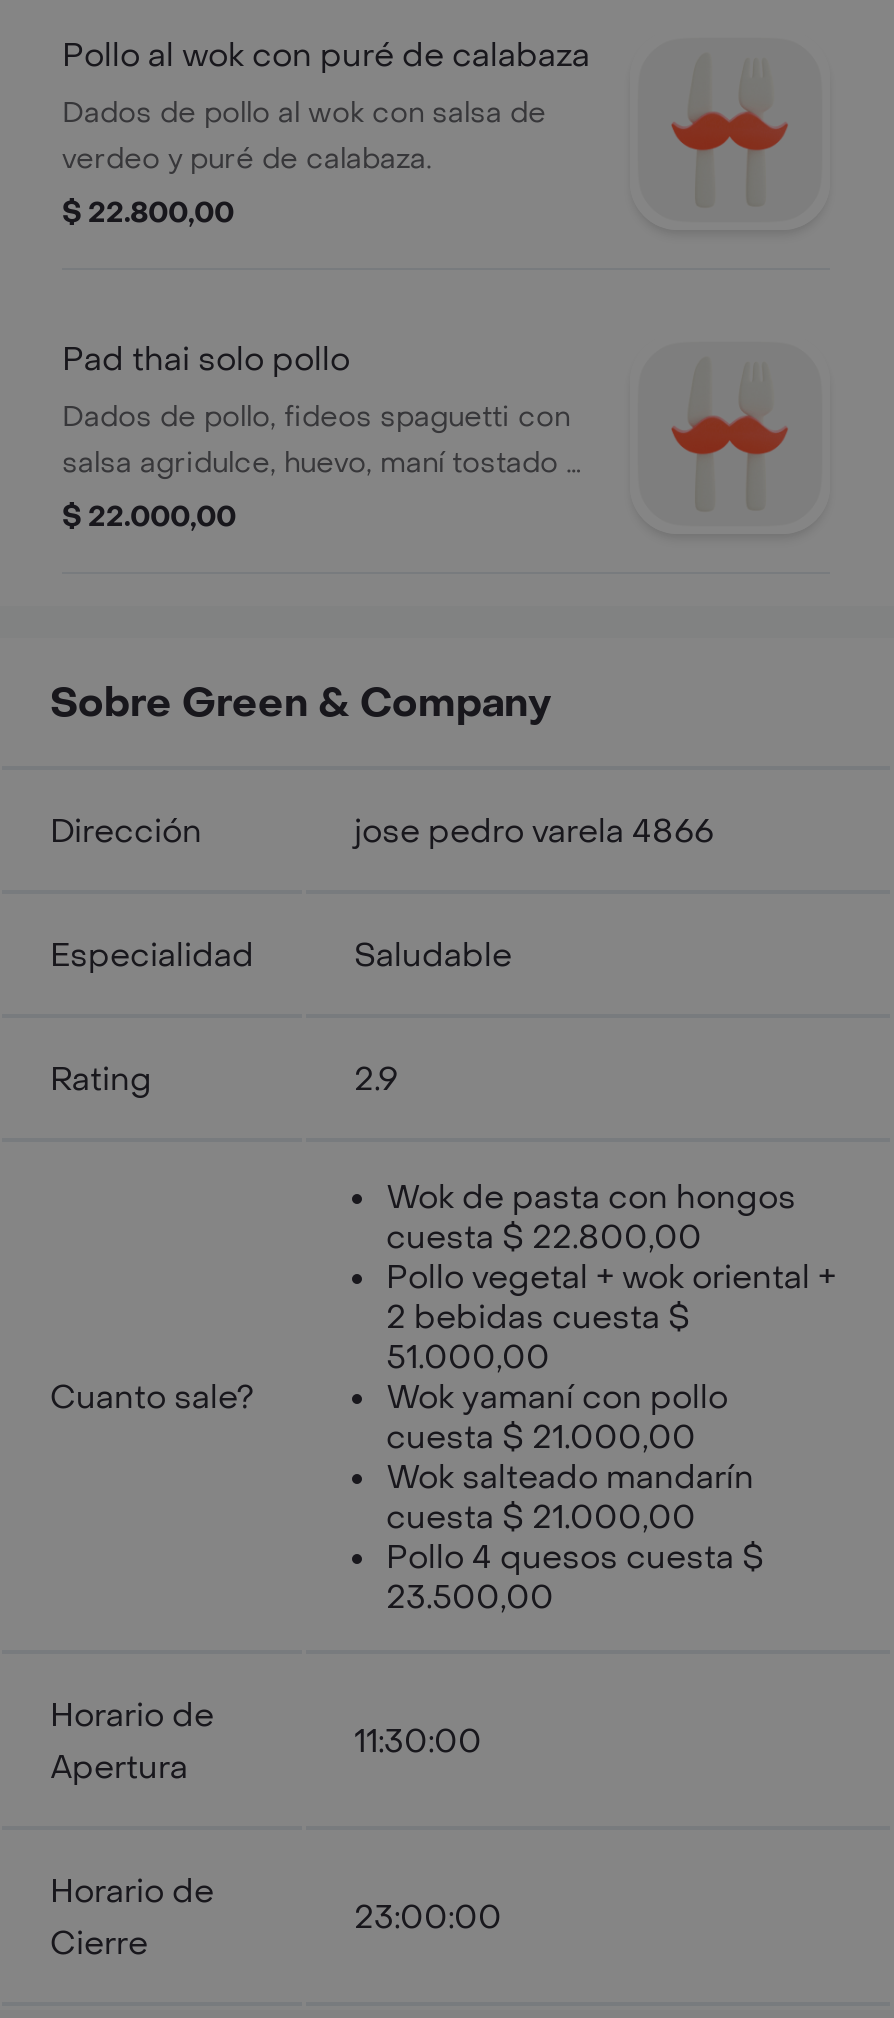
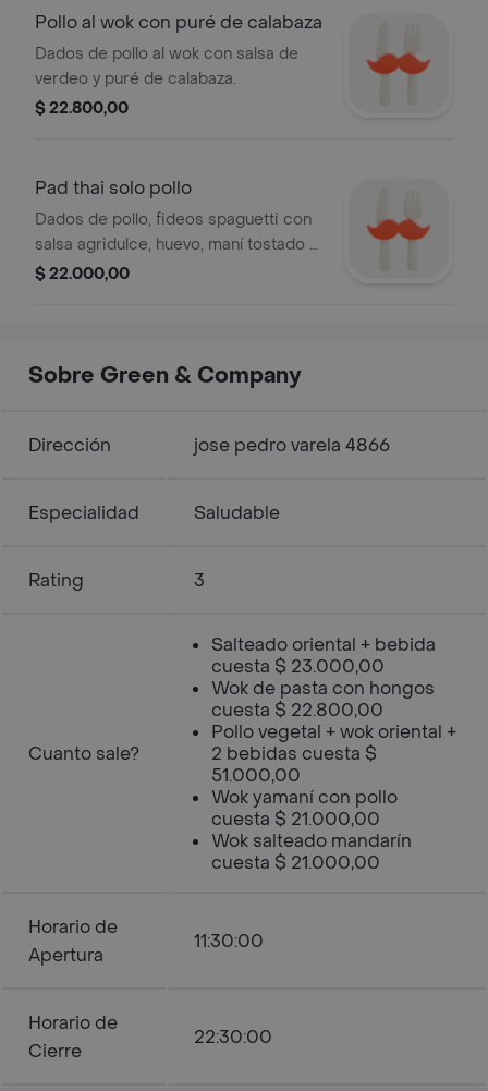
- 2.9
+ 3

+ Salteado oriental + bebida
+ cuesta $ 23.000,00

moved down: Wok de pasta con hongos | cuesta $ 22.800,00 | Pollo vegetal + wok oriental + | ... | Wok salteado mandarín | cuesta $ 21.000,00

- Pollo 4 quesos cuesta $
- 23.500,00

- 23:00:00
+ 22:30:00
